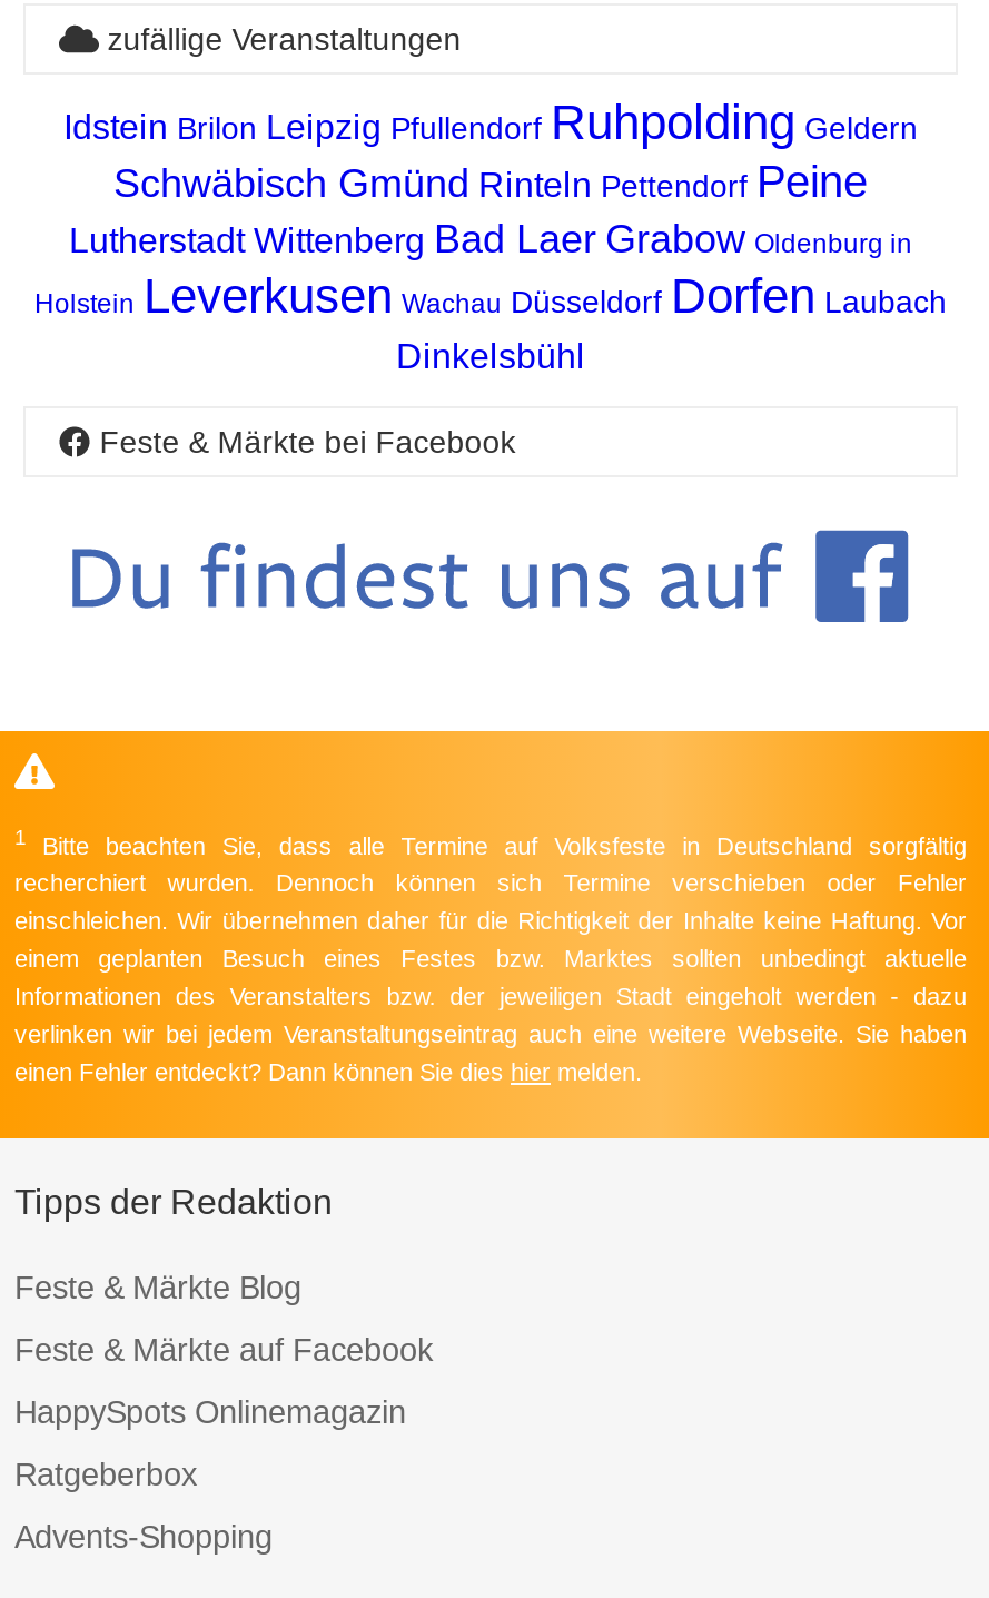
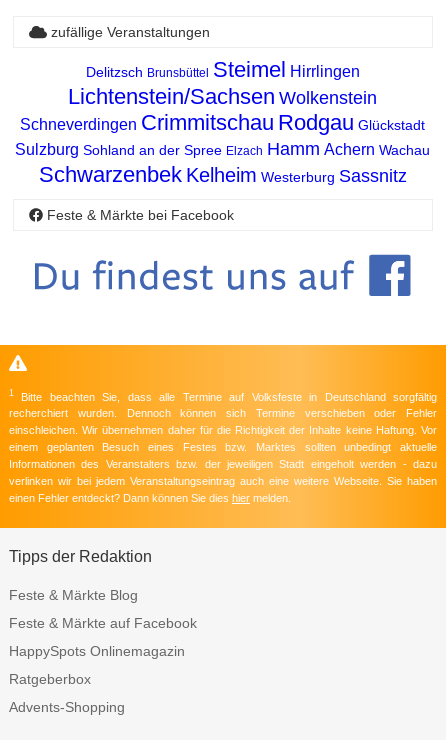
- Idstein Brilon Leipzig Pfullendorf Ruhpolding Geldern
- Schwäbisch Gmünd Rinteln Pettendorf Peine
- Lutherstadt Wittenberg Bad Laer Grabow Oldenburg in
- Holstein Leverkusen Wachau Düsseldorf Dorfen Laubach
- Dinkelsbühl
+ Delitzsch Brunsbüttel Steimel Hirrlingen
+ Lichtenstein/Sachsen Wolkenstein
+ Schneverdingen Crimmitschau Rodgau Glückstadt
+ Sulzburg Sohland an der Spree Elzach Hamm Achern Wachau
+ Schwarzenbek Kelheim Westerburg Sassnitz
